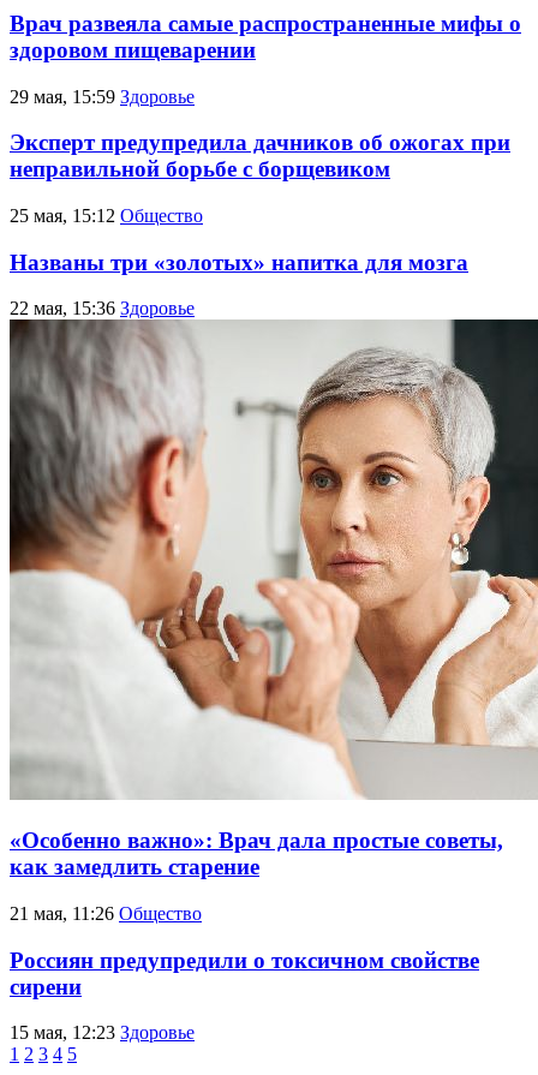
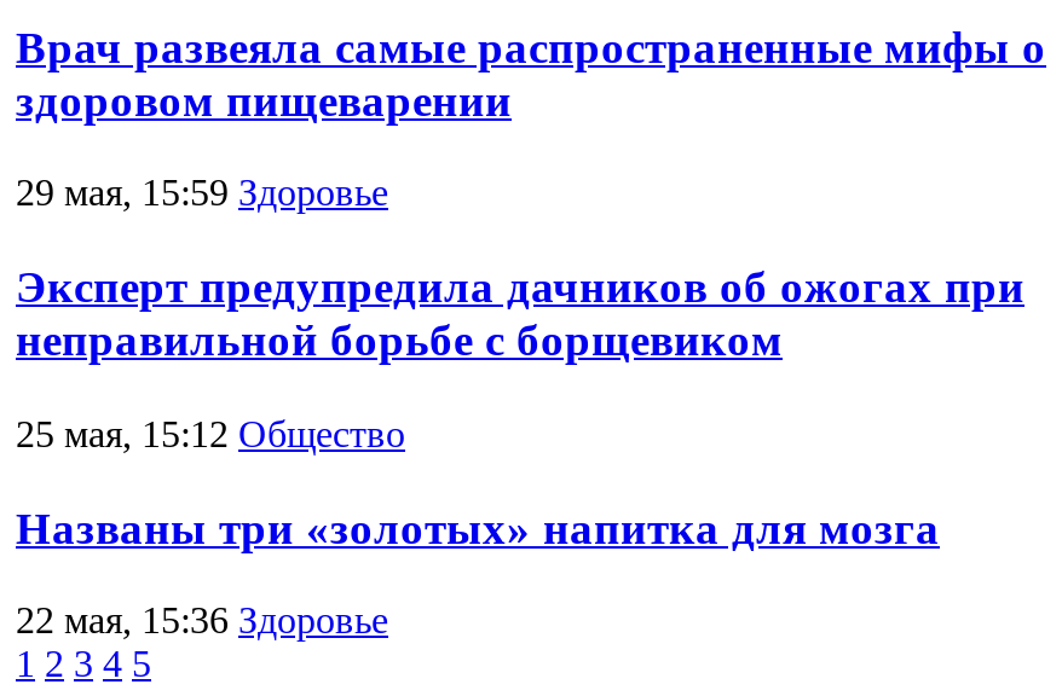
- [image]
- «Особенно важно»: Врач дала простые советы,
- как замедлить старение
- 21 мая, 11:26 Общество
- Россиян предупредили о токсичном свойстве
- сирени
- 15 мая, 12:23 Здоровье
